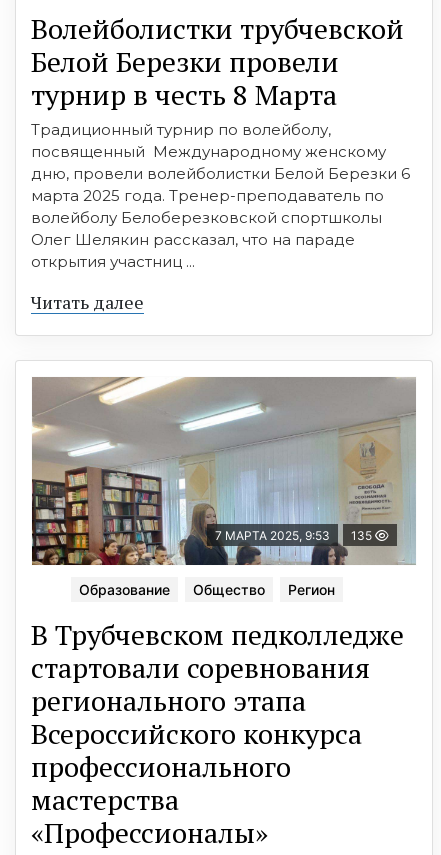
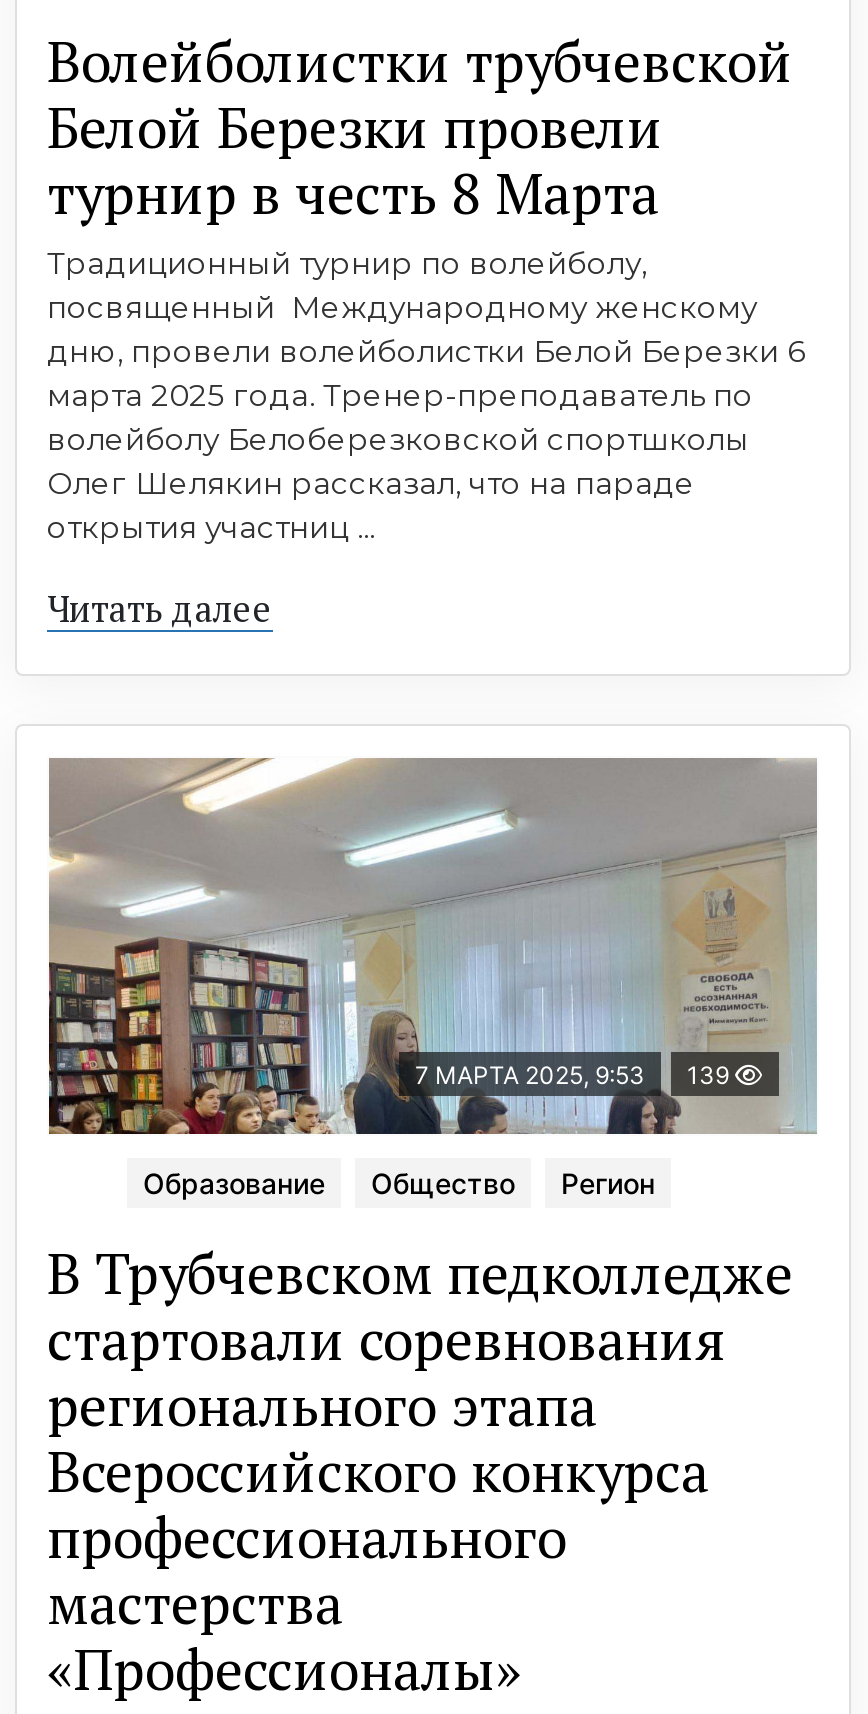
- 7 МАРТА 2025, 9:53 135
+ 7 МАРТА 2025, 9:53 139
